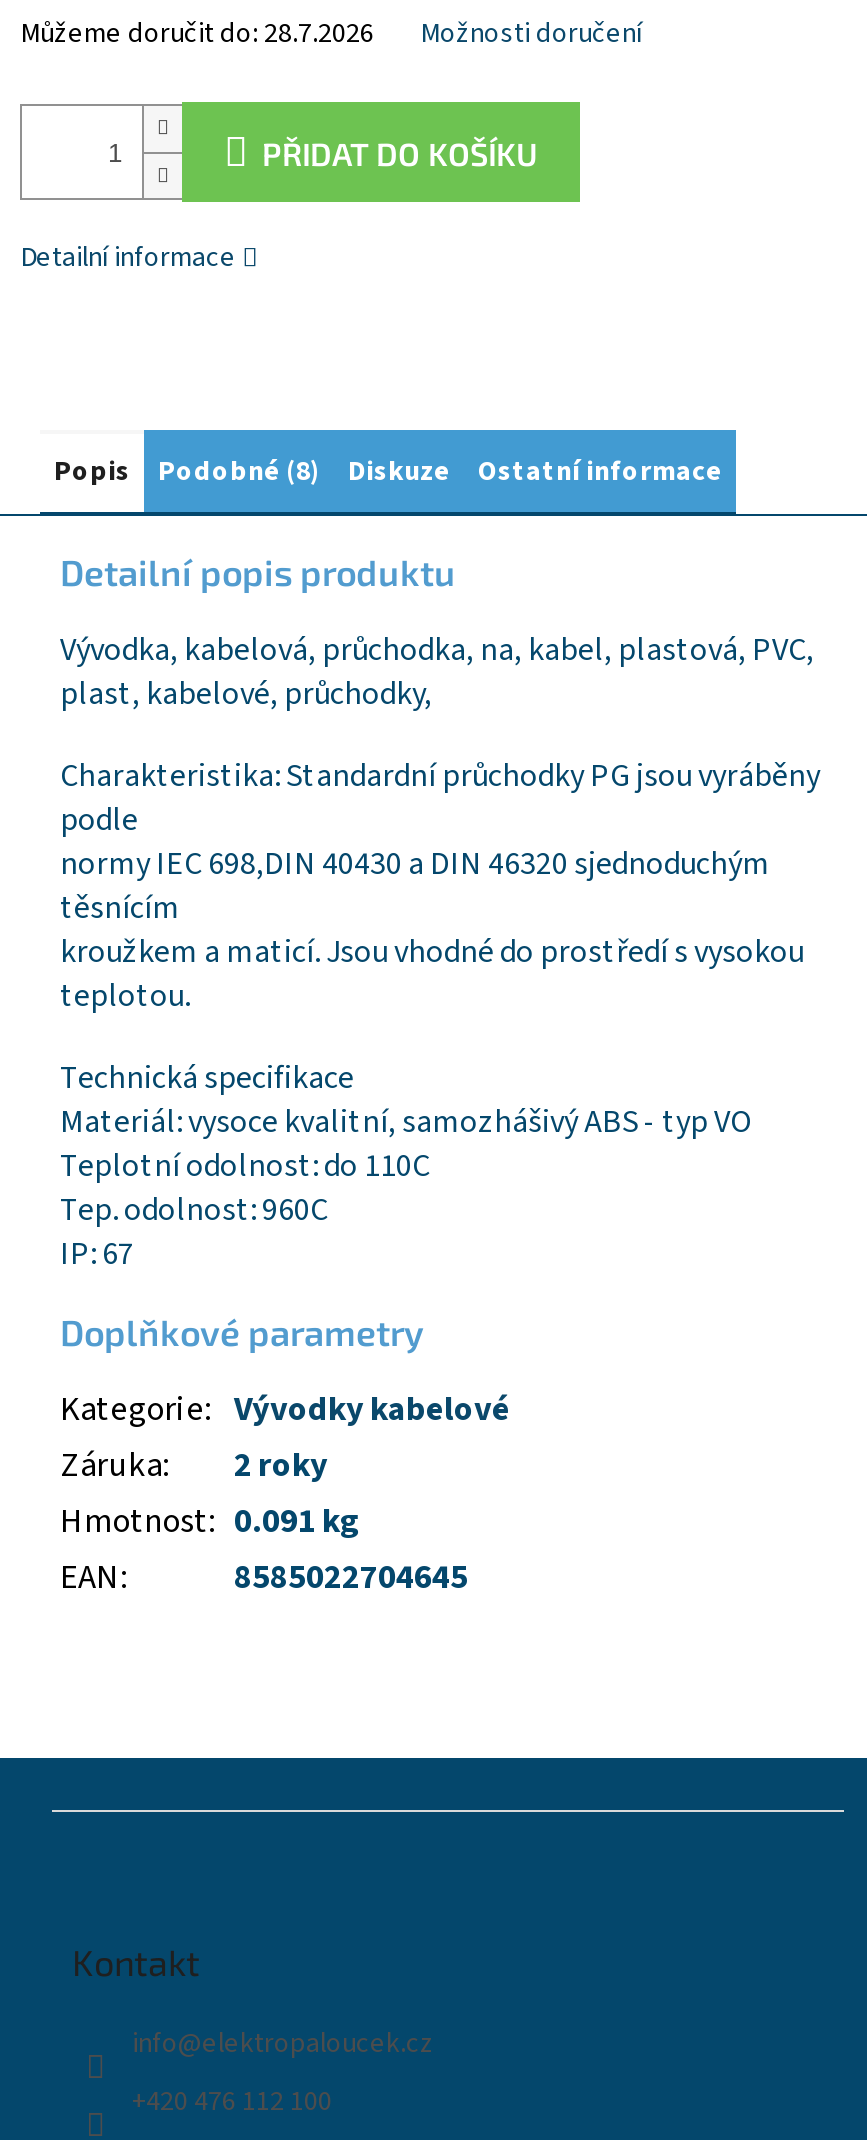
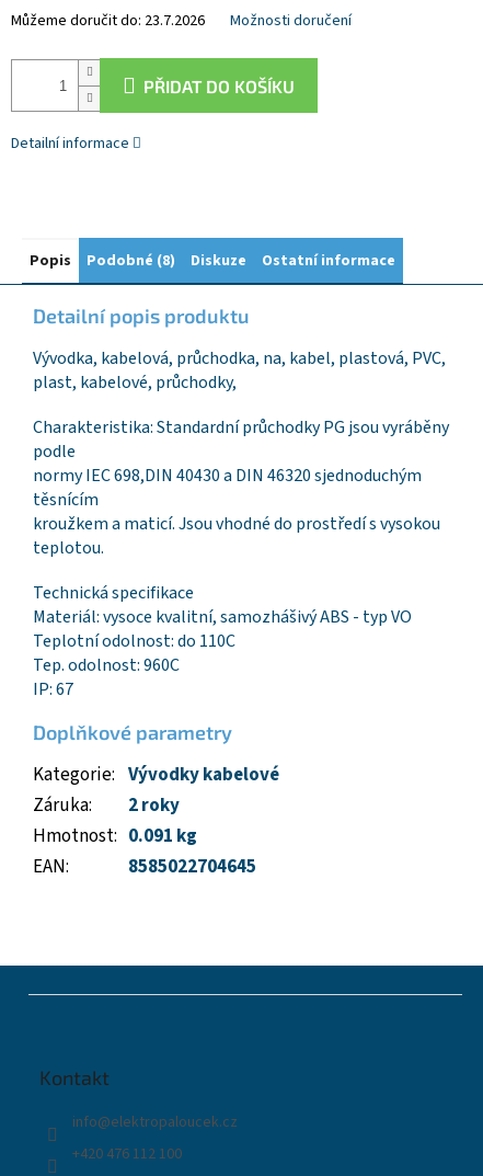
- Můžeme doručit do: 28.7.2026
+ Můžeme doručit do: 23.7.2026
